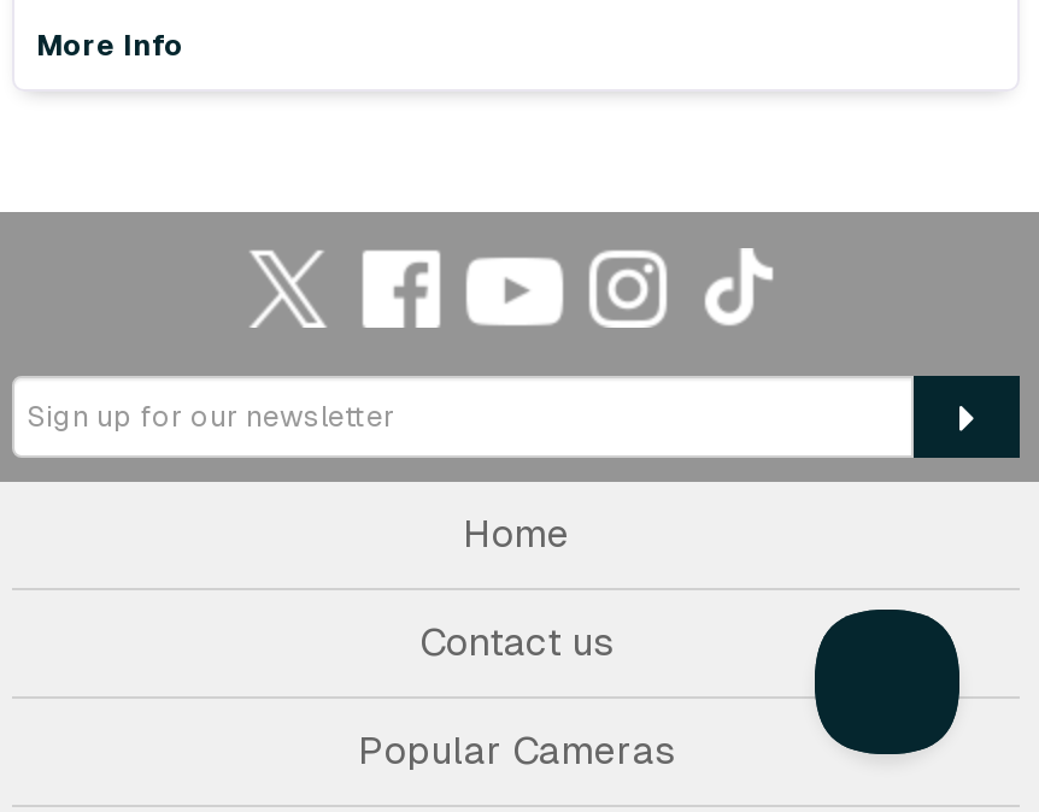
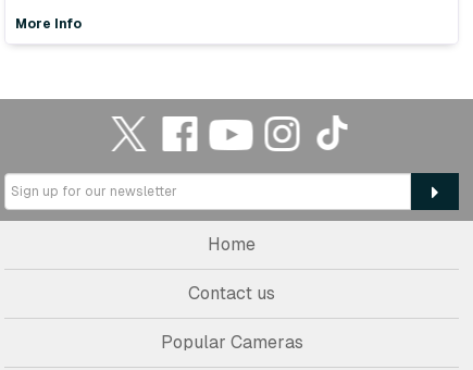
- [image]
